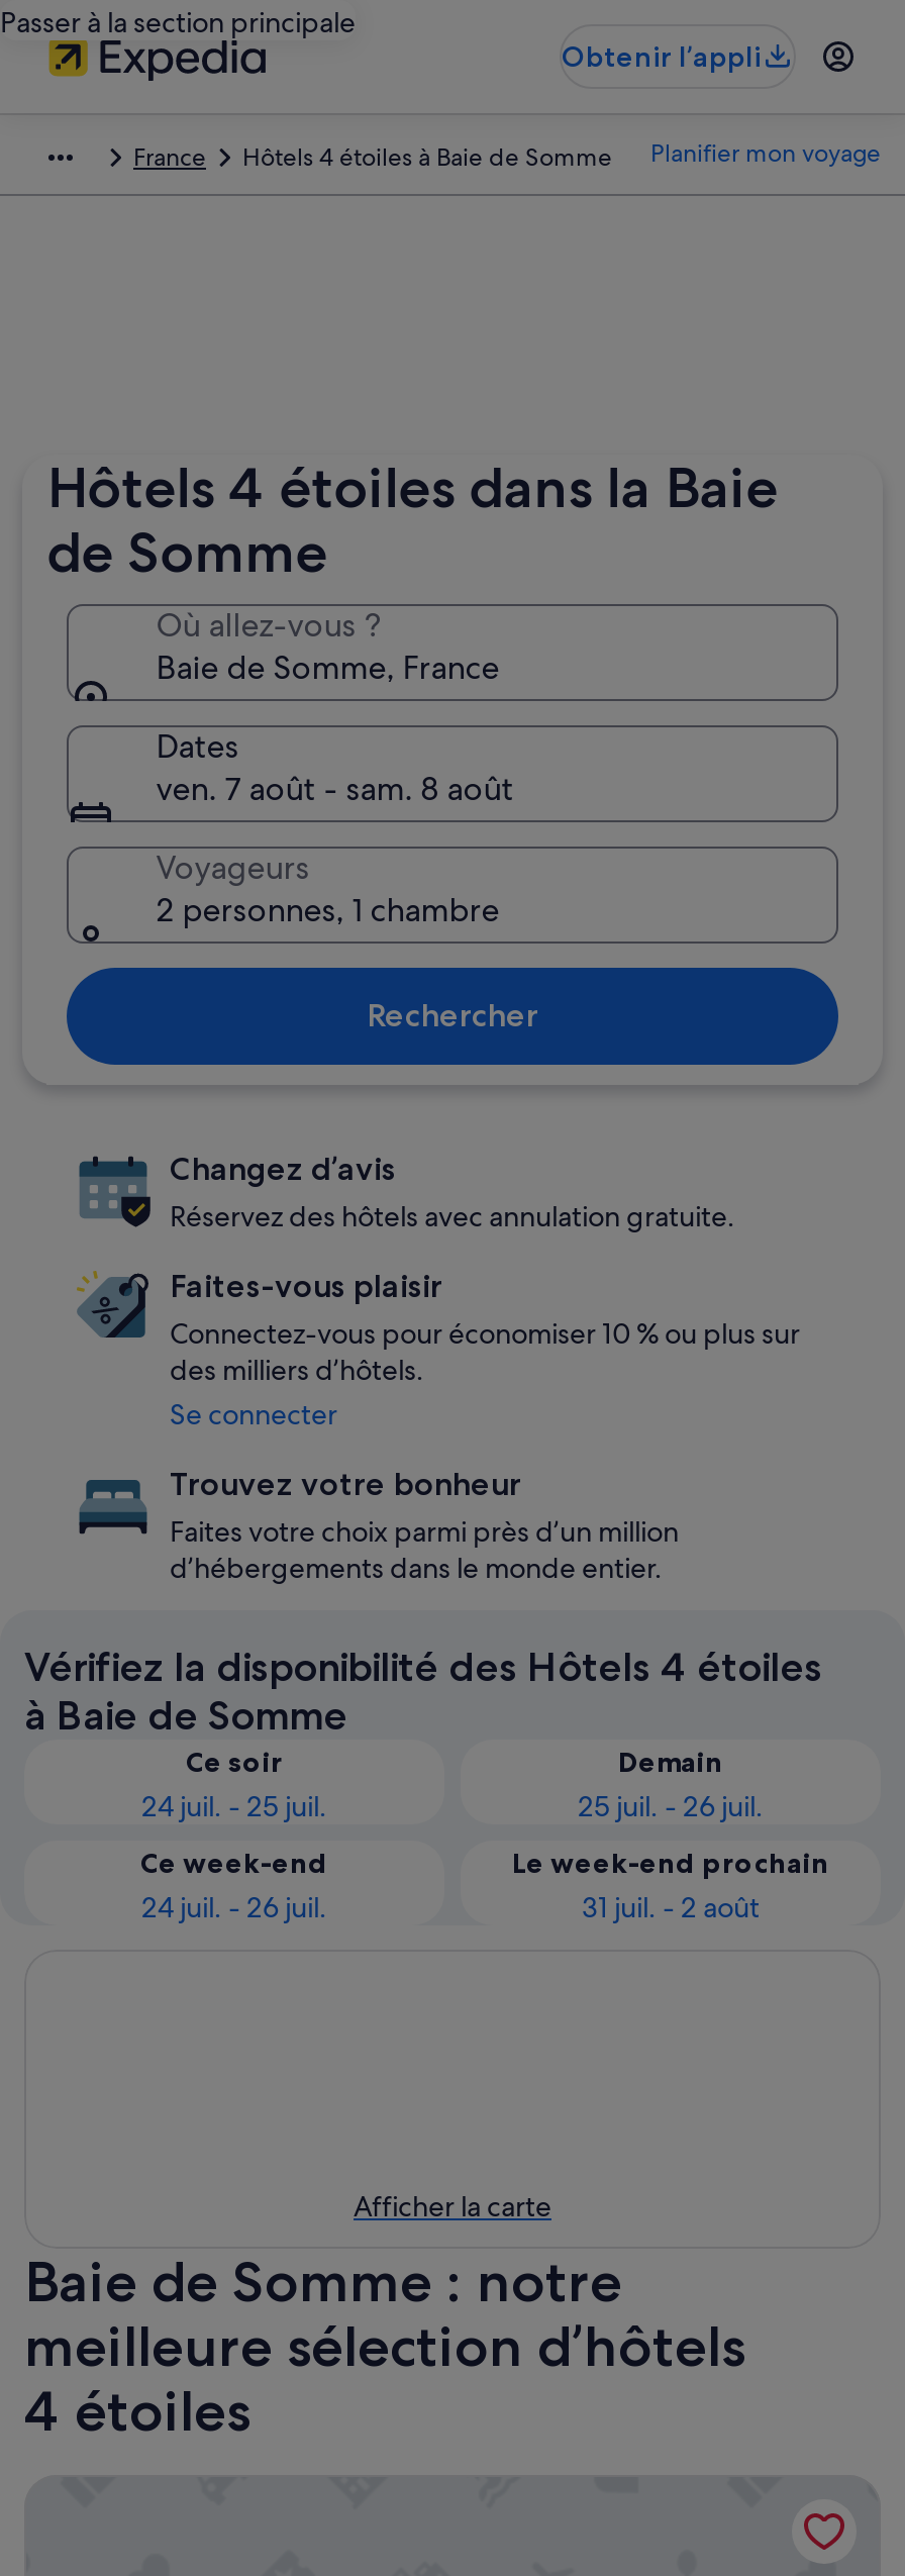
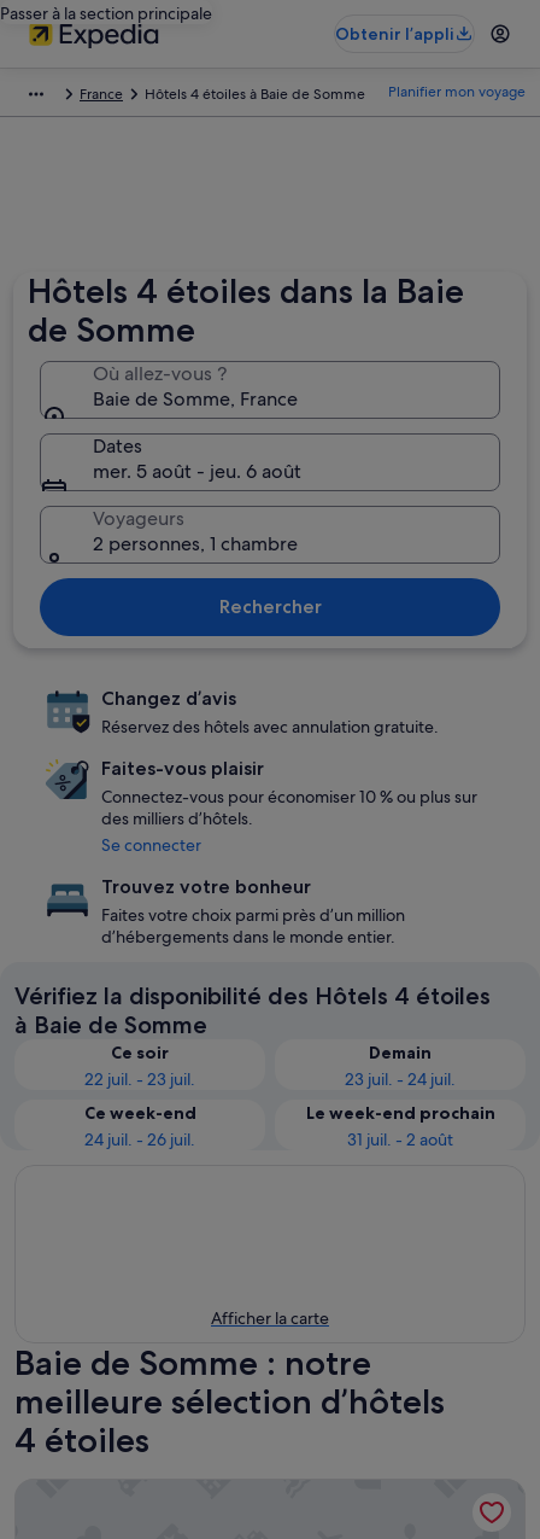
- ven. 7 août - sam. 8 août
+ mer. 5 août - jeu. 6 août

- 24 juil. - 25 juil.
+ 22 juil. - 23 juil.

- 25 juil. - 26 juil.
+ 23 juil. - 24 juil.
